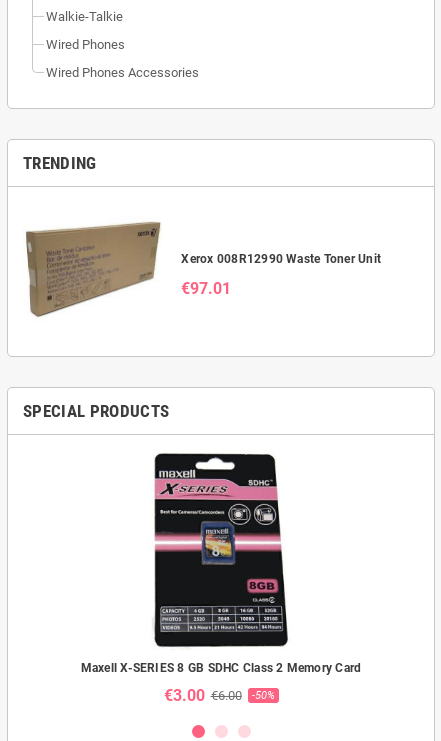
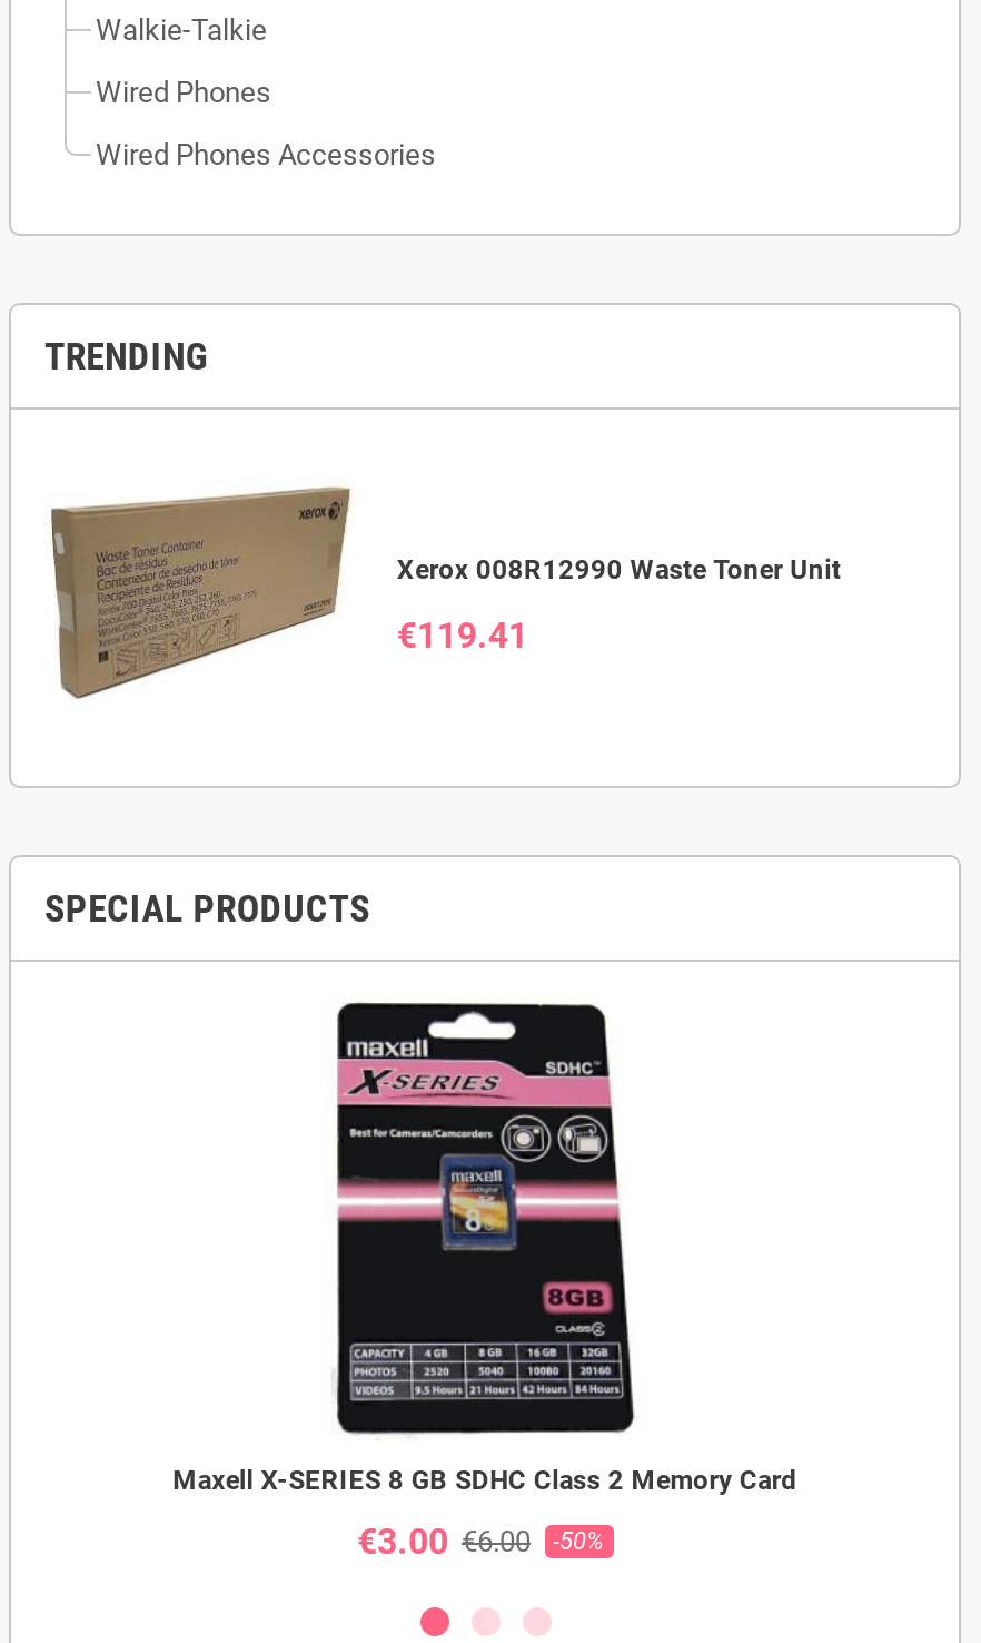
- €97.01
+ €119.41
